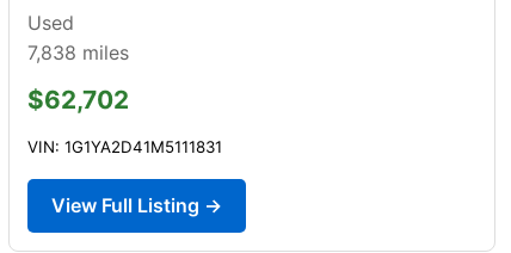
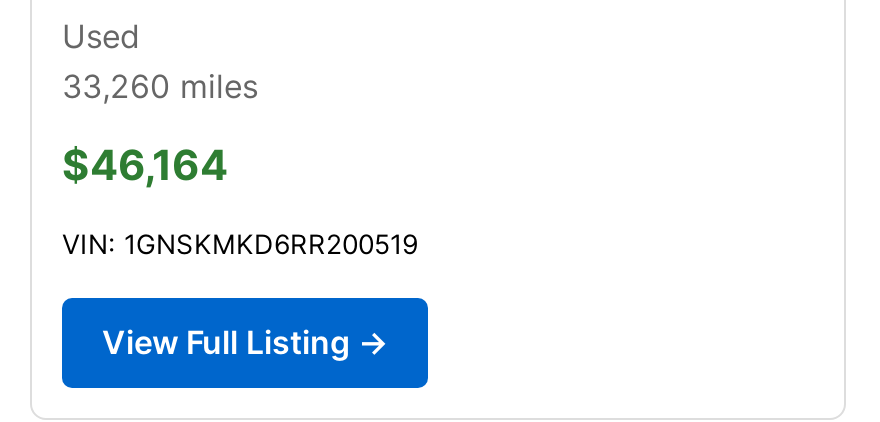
- 7,838 miles
+ 33,260 miles

- $62,702
+ $46,164

- VIN: 1G1YA2D41M5111831
+ VIN: 1GNSKMKD6RR200519
